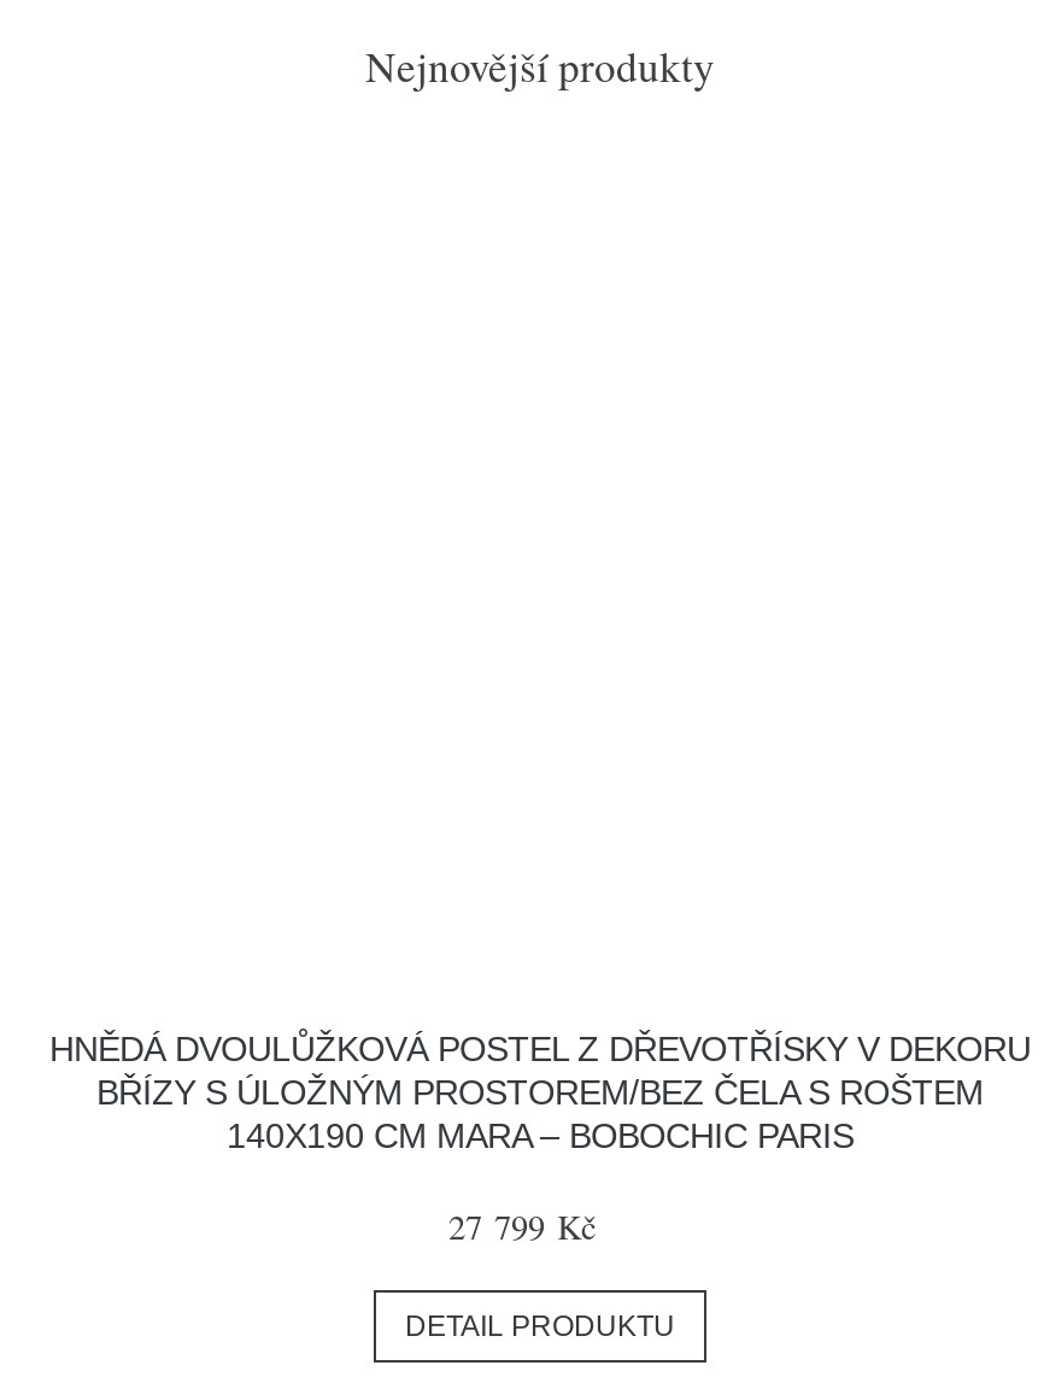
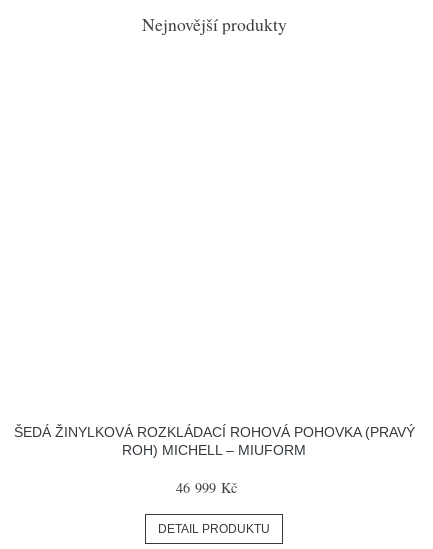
- HNĚDÁ DVOULŮŽKOVÁ POSTEL Z DŘEVOTŘÍSKY V DEKORU
- BŘÍZY S ÚLOŽNÝM PROSTOREM/BEZ ČELA S ROŠTEM
- 140X190 CM MARA – BOBOCHIC PARIS
+ ŠEDÁ ŽINYLKOVÁ ROZKLÁDACÍ ROHOVÁ POHOVKA (PRAVÝ
+ ROH) MICHELL – MIUFORM

- 27 799 Kč
+ 46 999 Kč
